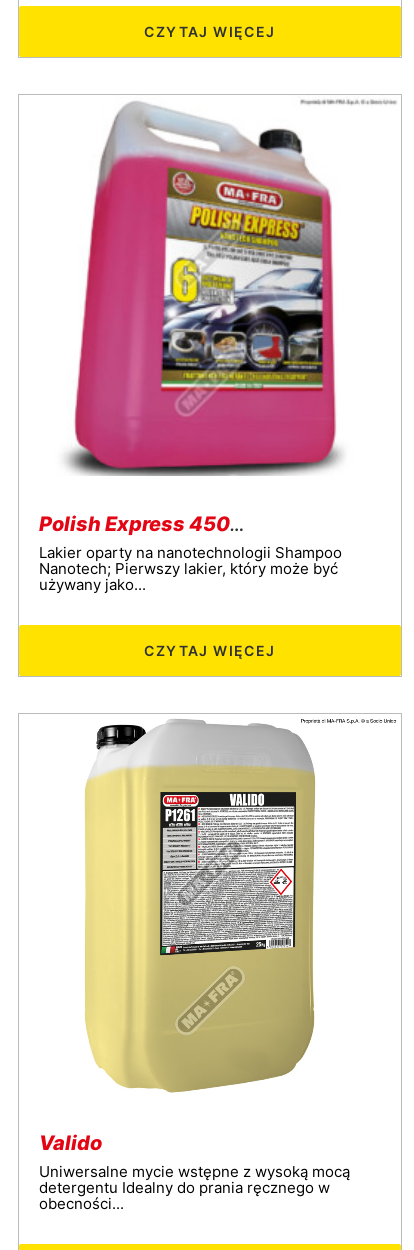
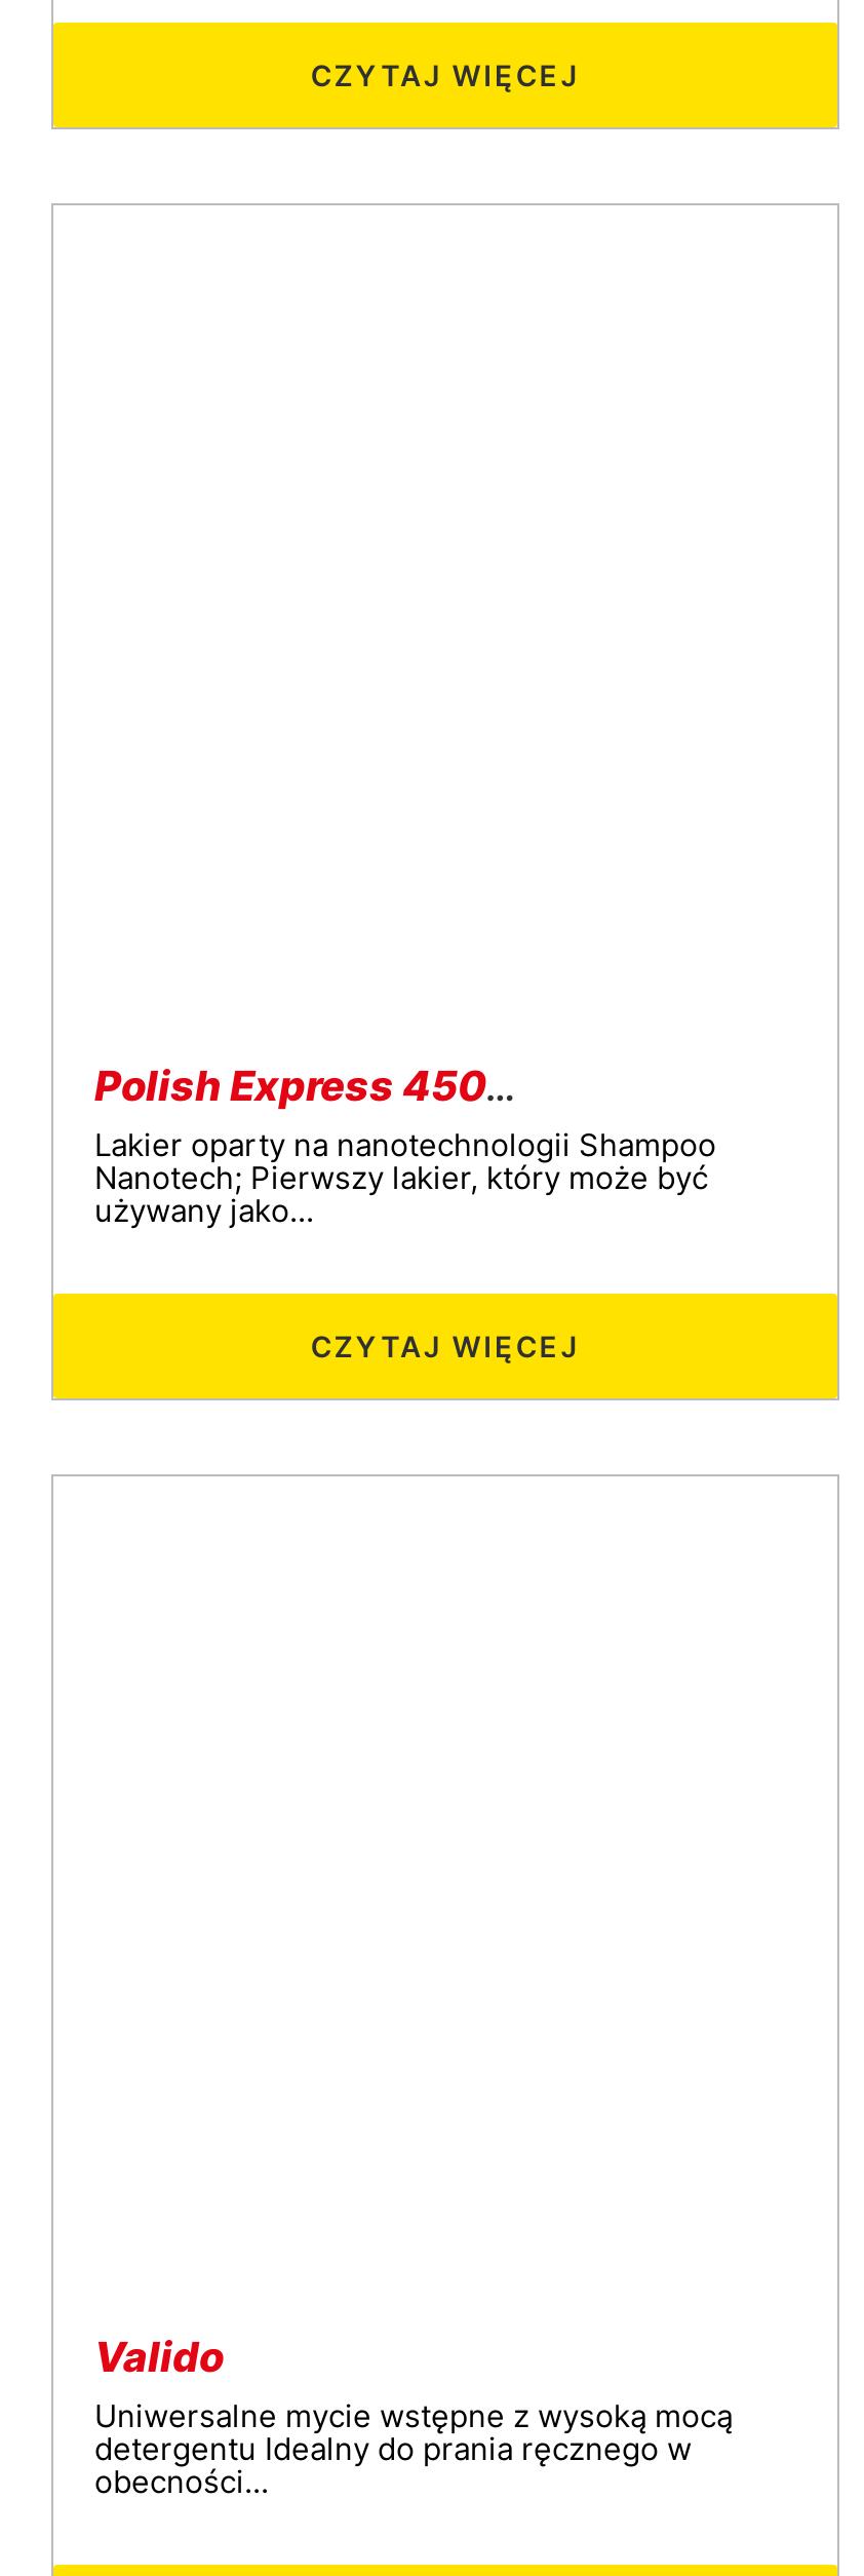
- [image]

- [image]
